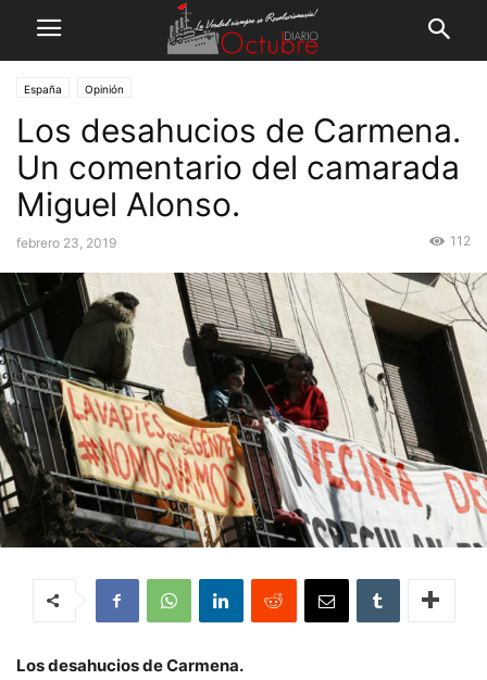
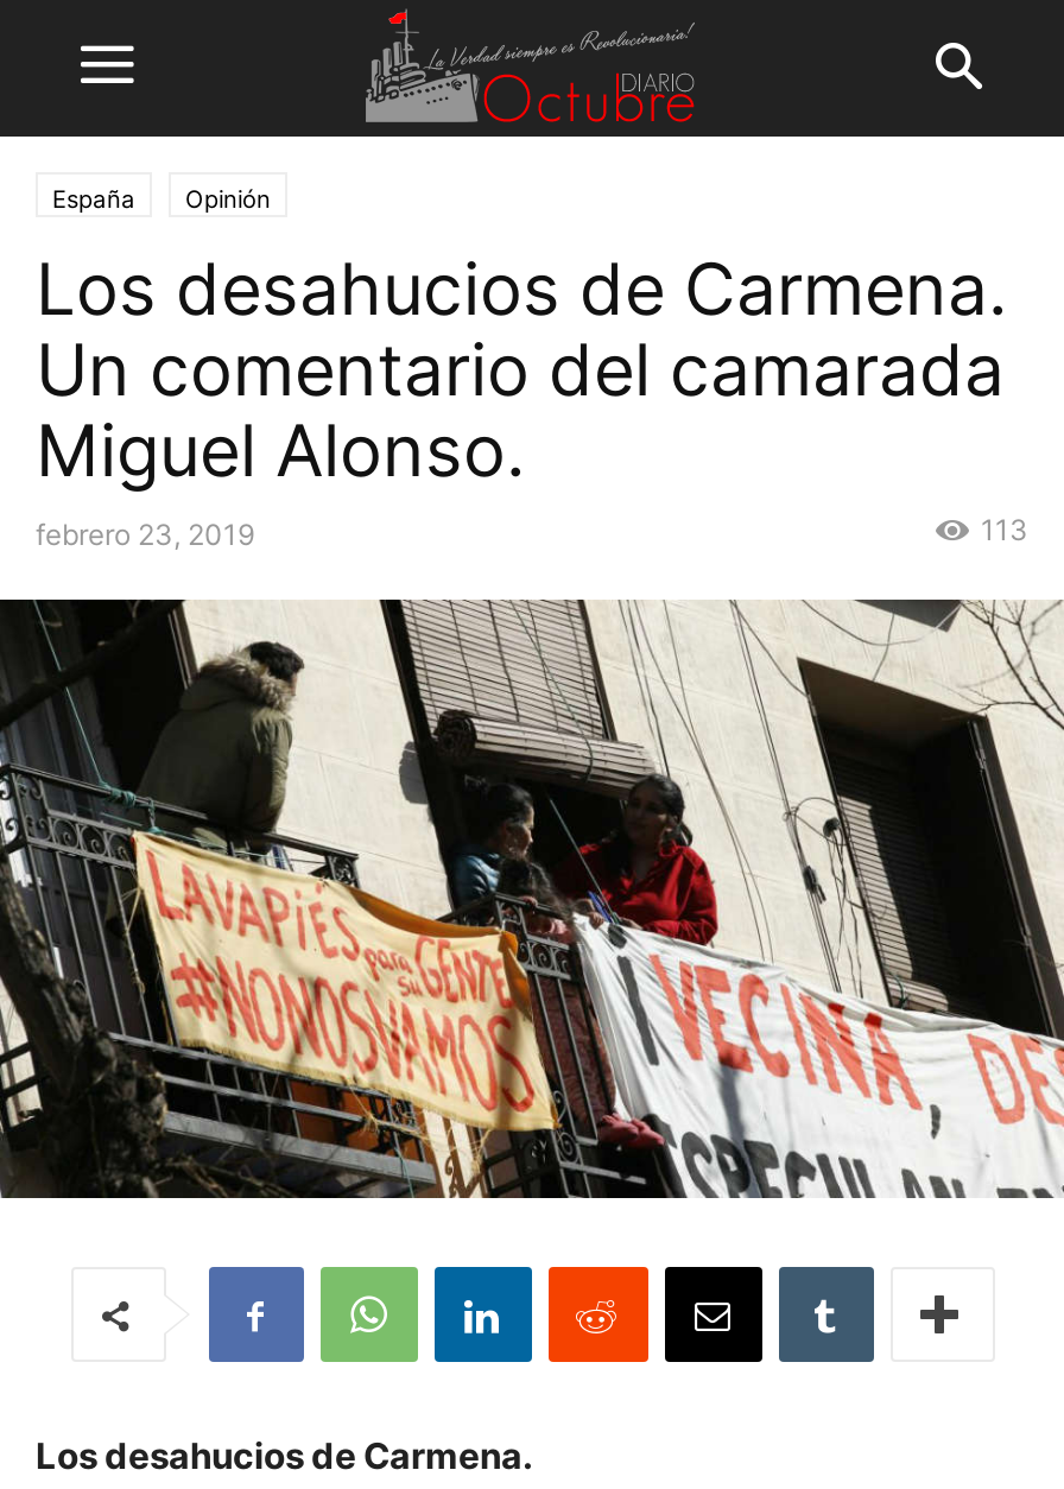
- 112
+ 113
